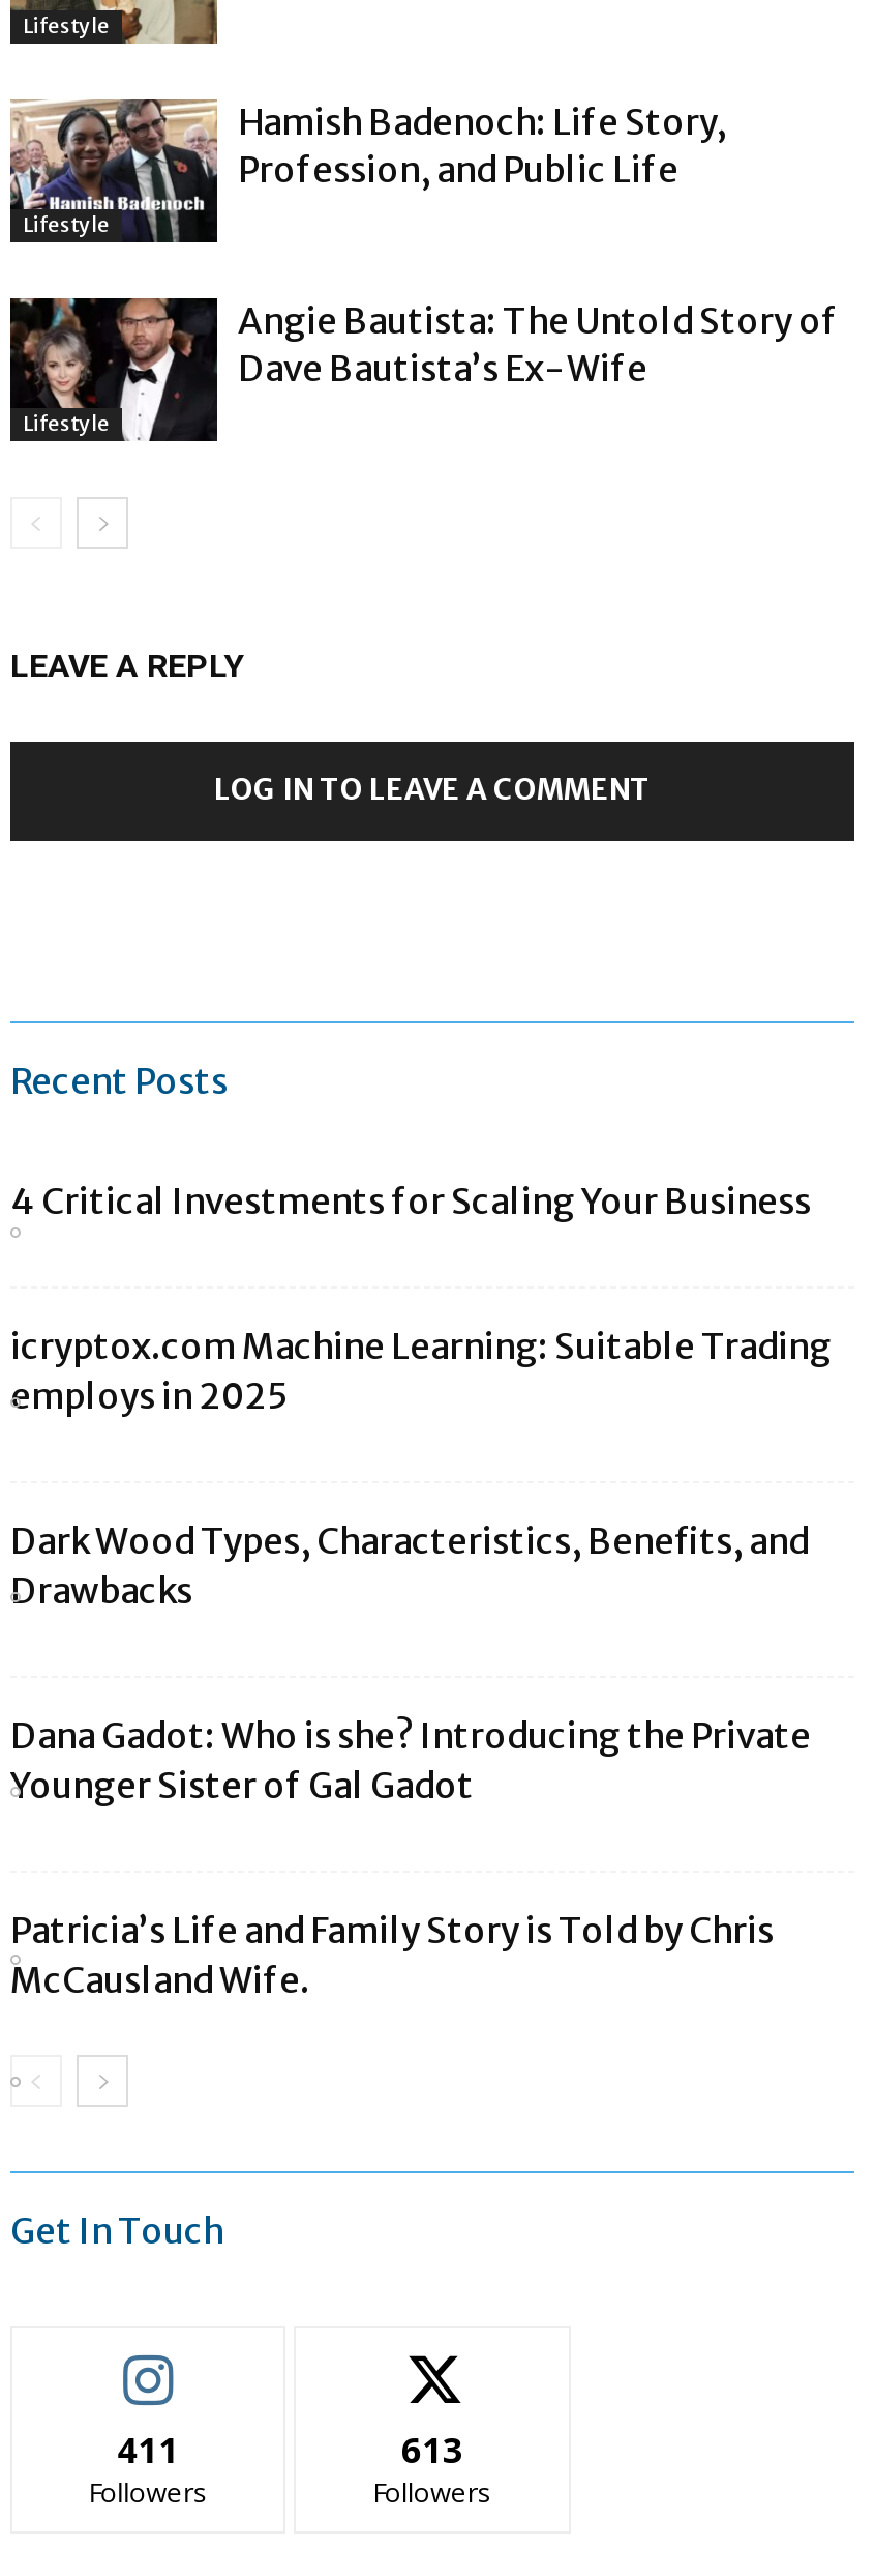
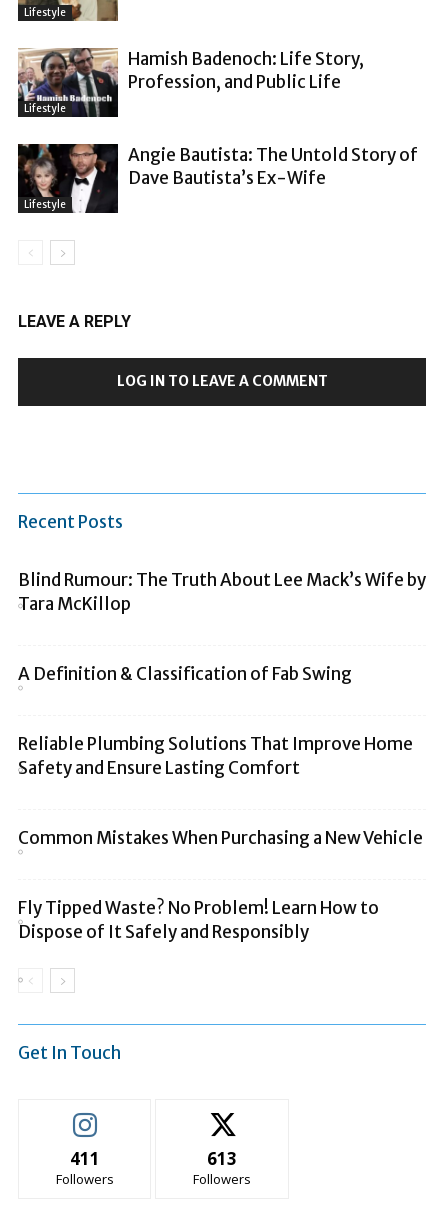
- 4 Critical Investments for Scaling Your Business
+ Blind Rumour: The Truth About Lee Mack’s Wife by
+ Tara McKillop

- icryptox.com Machine Learning: Suitable Trading
- employs in 2025
+ A Definition & Classification of Fab Swing

- Dark Wood Types, Characteristics, Benefits, and
- Drawbacks
+ Reliable Plumbing Solutions That Improve Home
+ Safety and Ensure Lasting Comfort

- Dana Gadot: Who is she? Introducing the Private
- Younger Sister of Gal Gadot
+ Common Mistakes When Purchasing a New Vehicle

- Patricia’s Life and Family Story is Told by Chris
- McCausland Wife.
+ Fly Tipped Waste? No Problem! Learn How to
+ Dispose of It Safely and Responsibly
